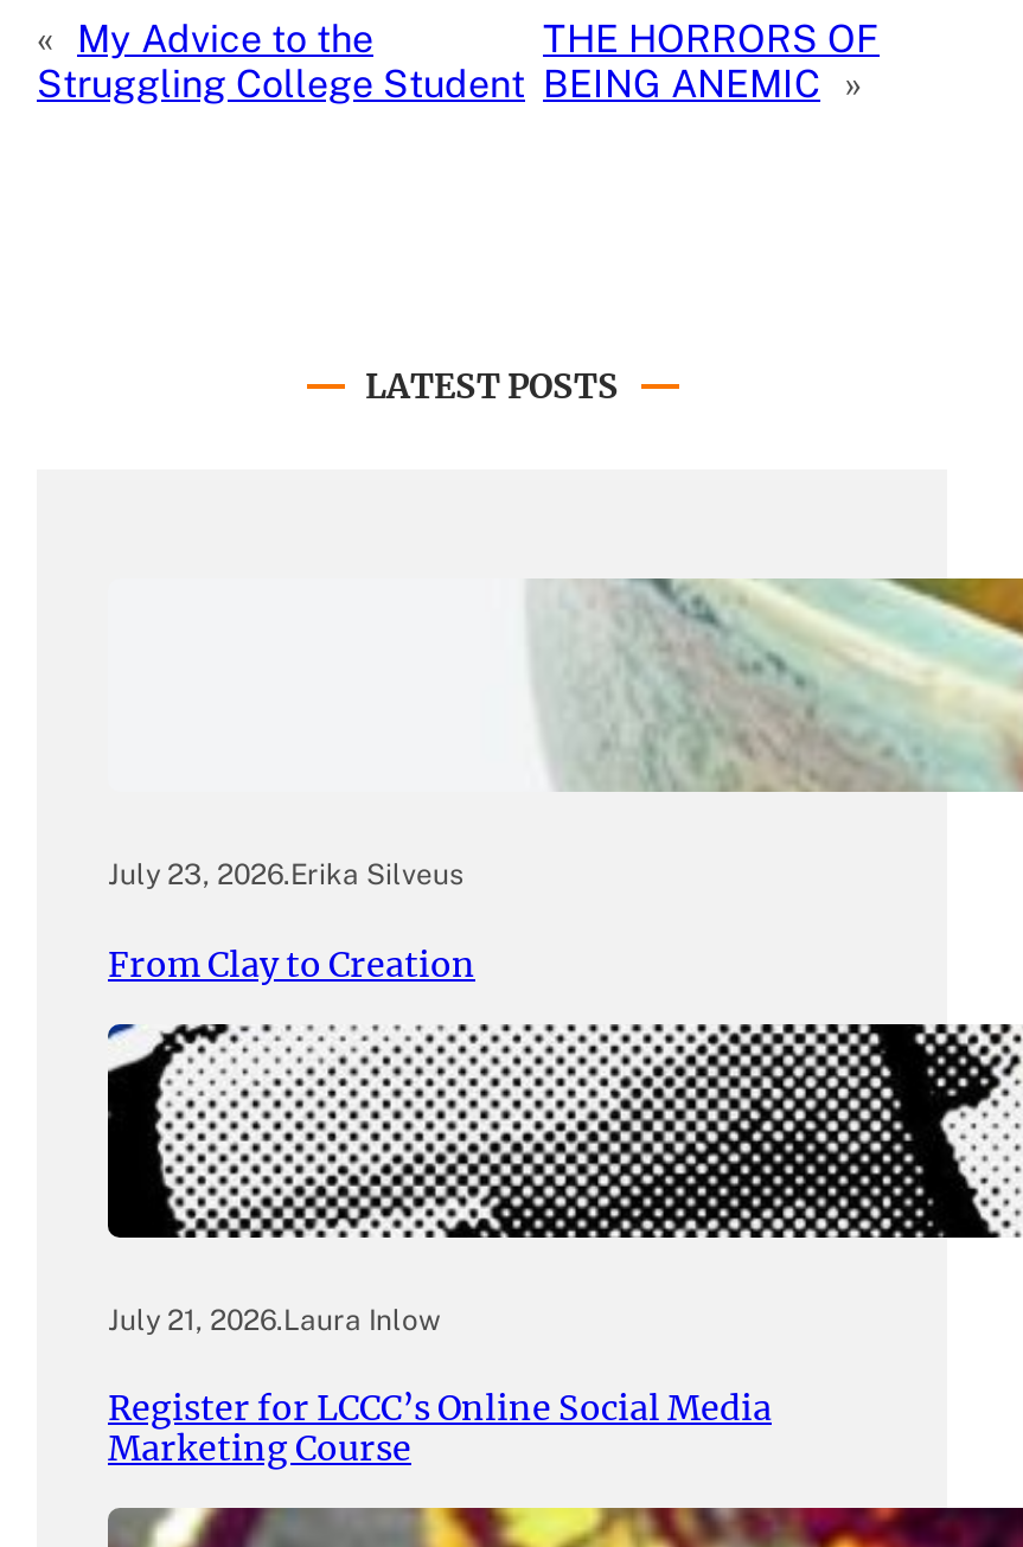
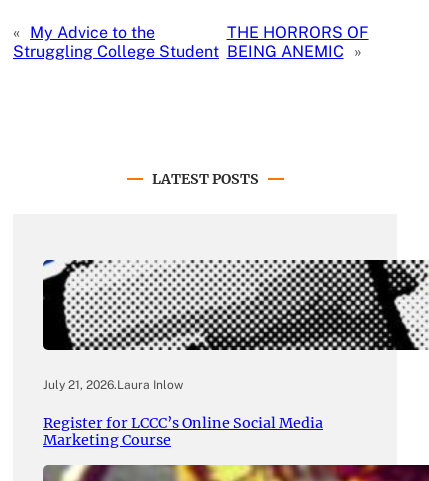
- [image]

- July 23, 2026.Erika Silveus
- From Clay to Creation
